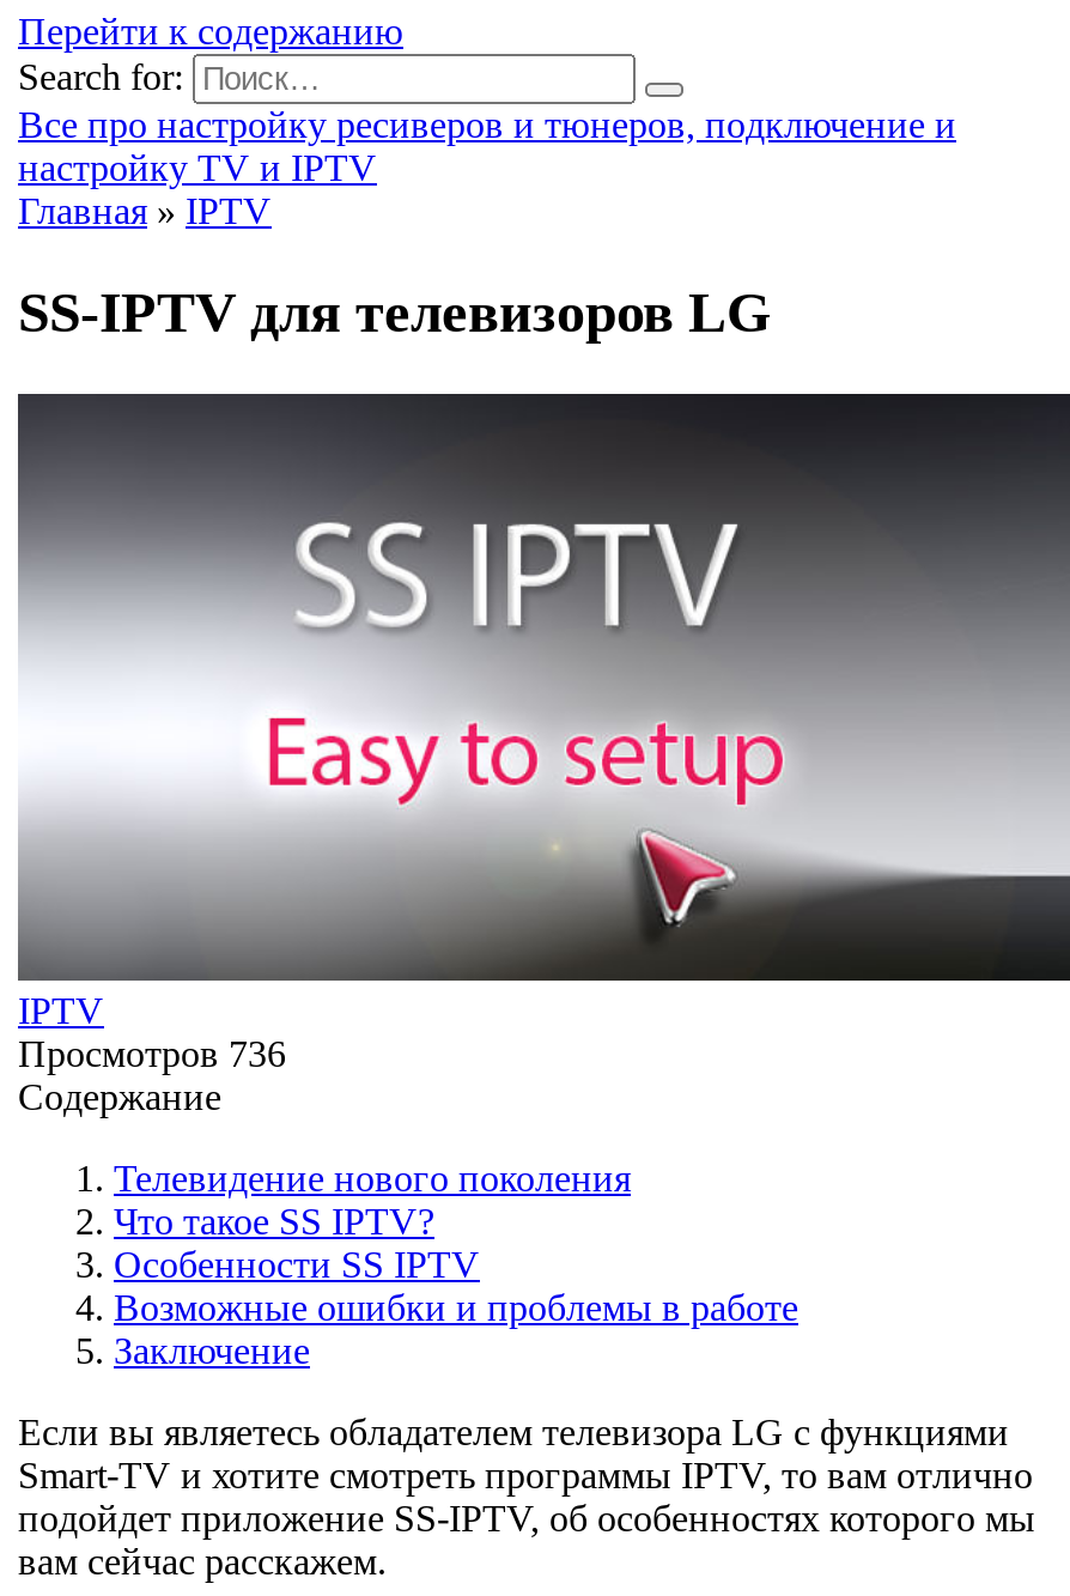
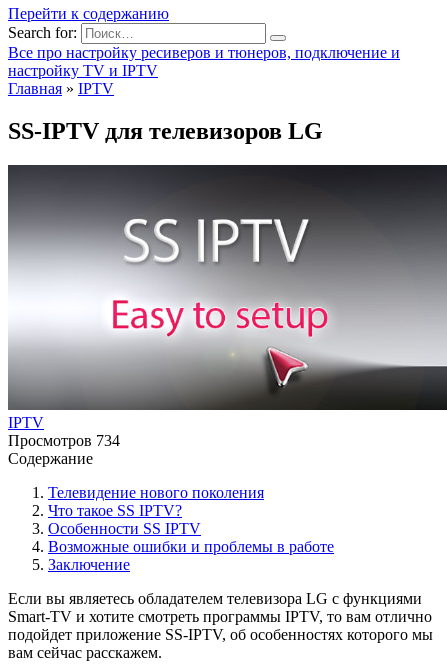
- Просмотров 736
+ Просмотров 734
